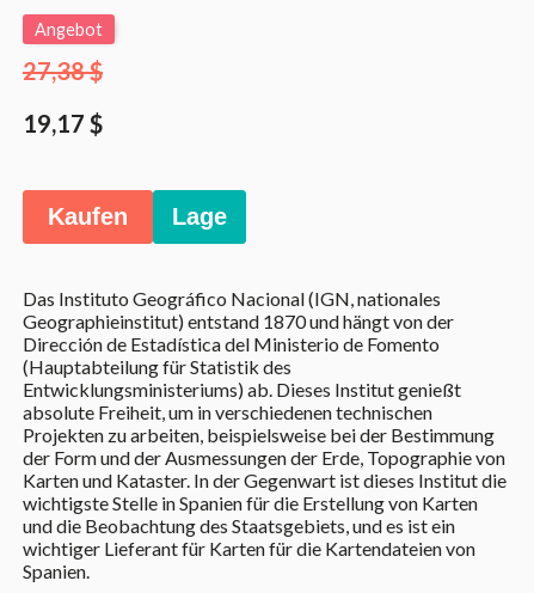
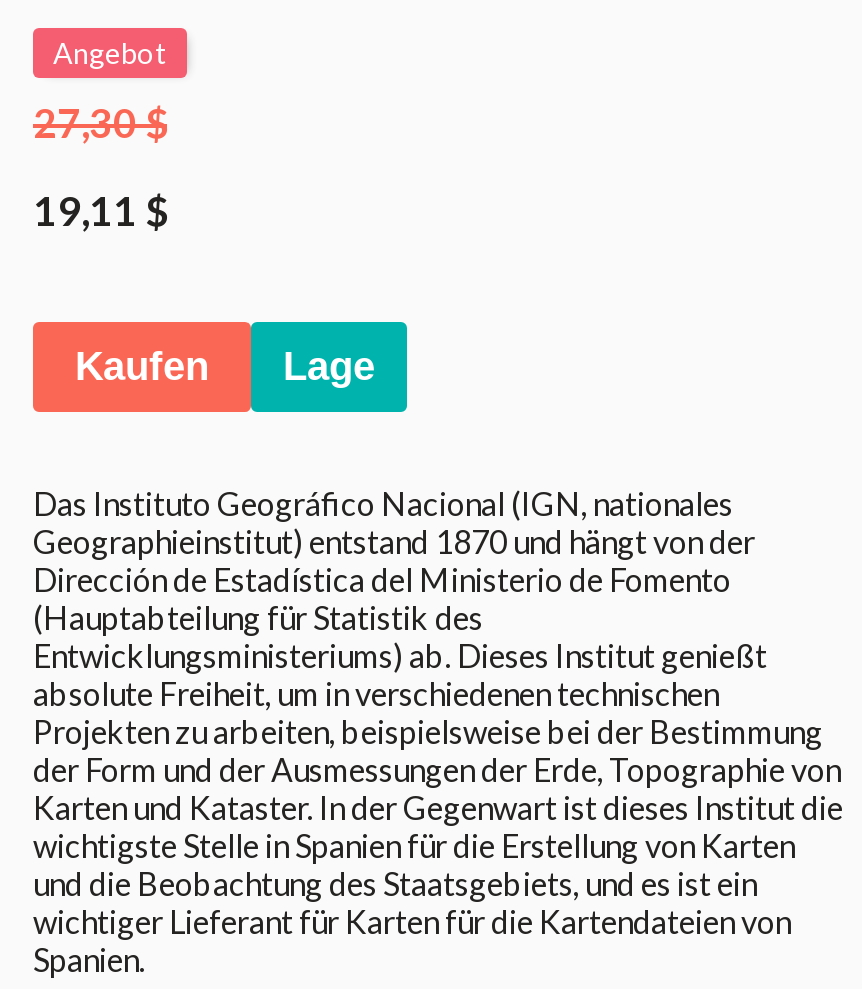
- 27,38 $
+ 27,30 $

- 19,17 $
+ 19,11 $
